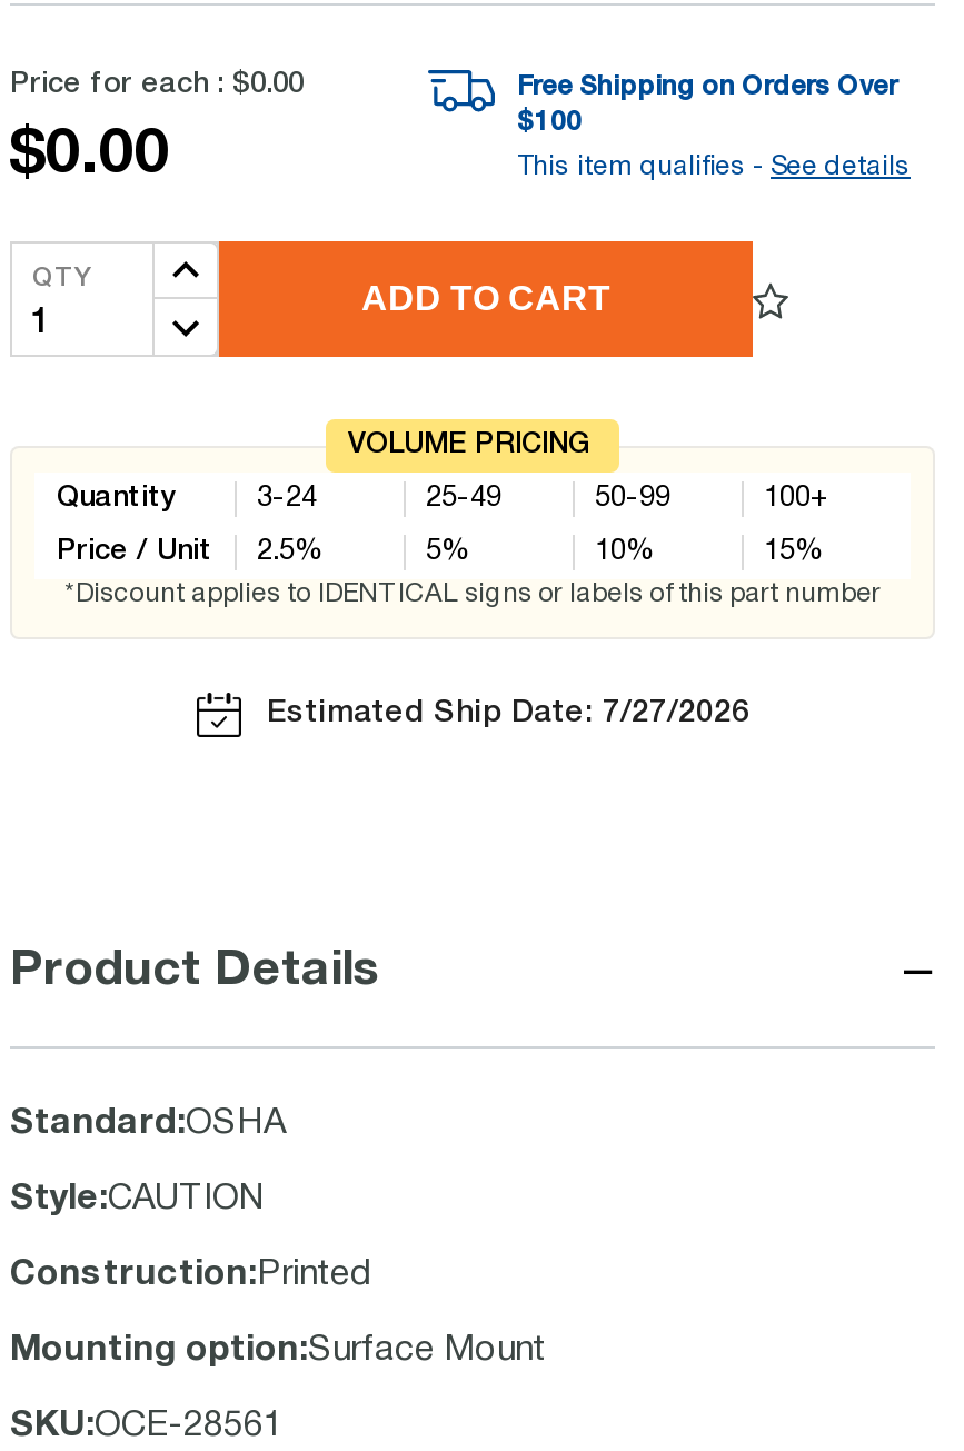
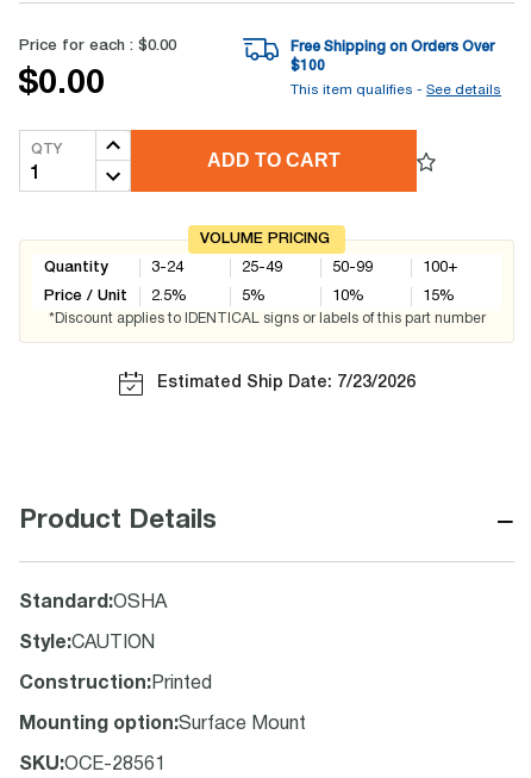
- Estimated Ship Date: 7/27/2026
+ Estimated Ship Date: 7/23/2026
